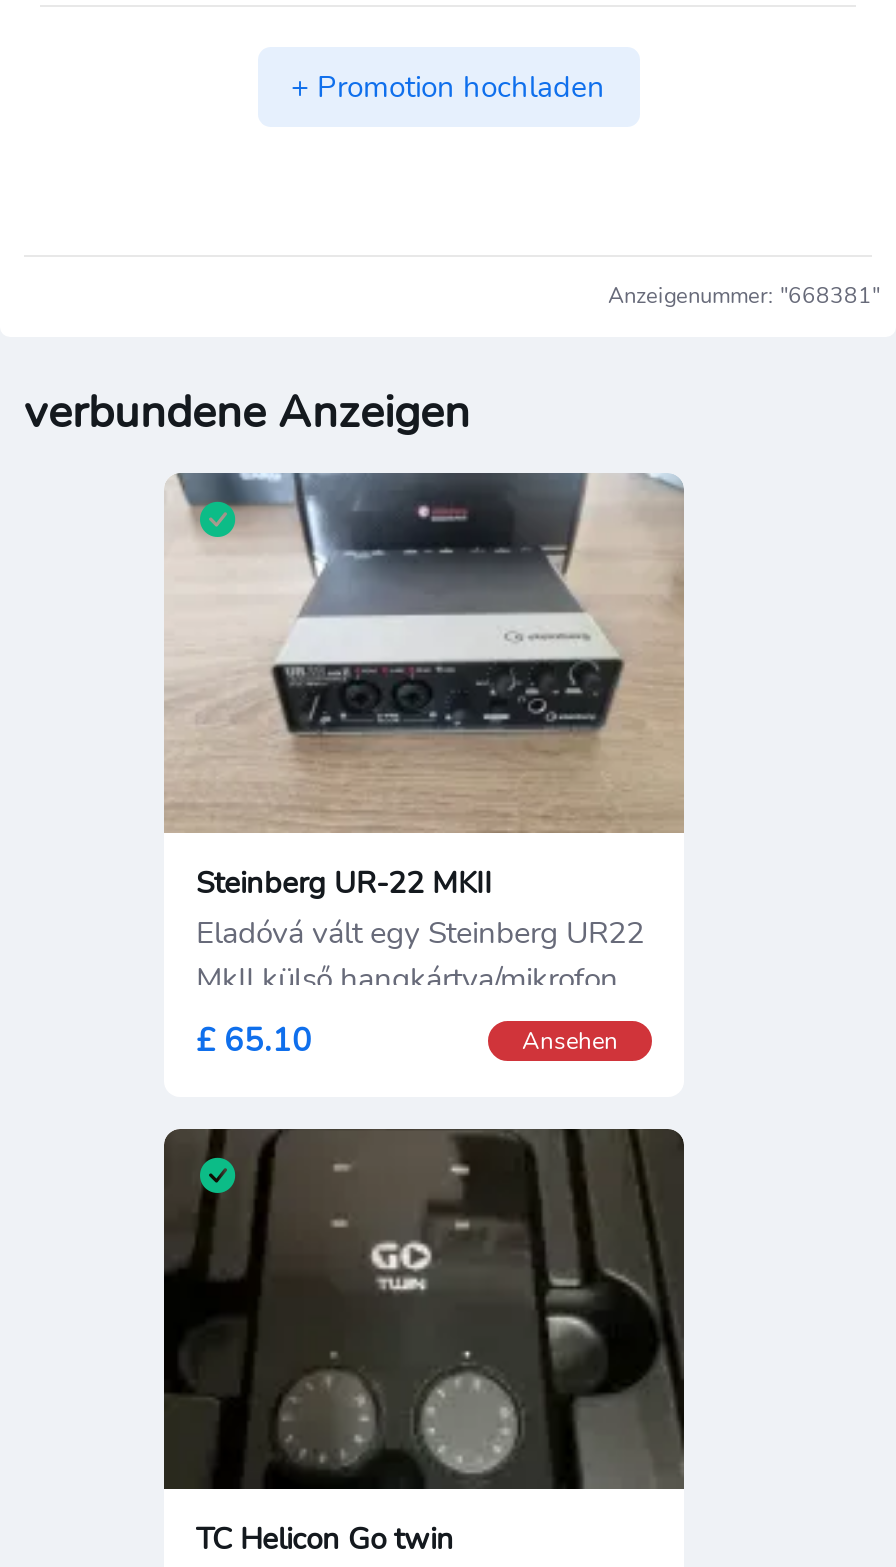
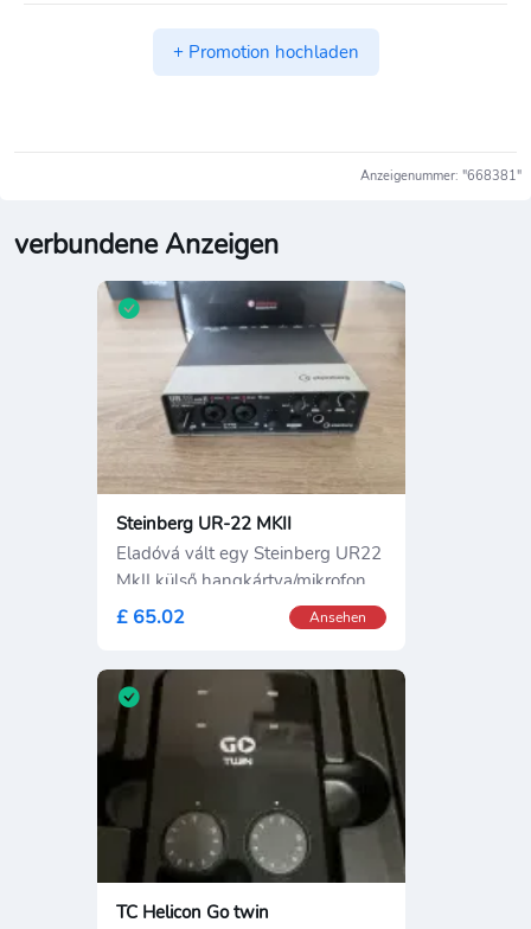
- £ 65.10
+ £ 65.02
